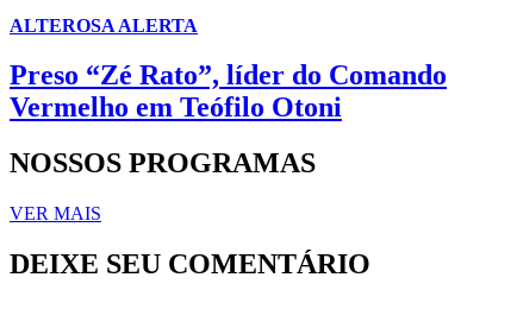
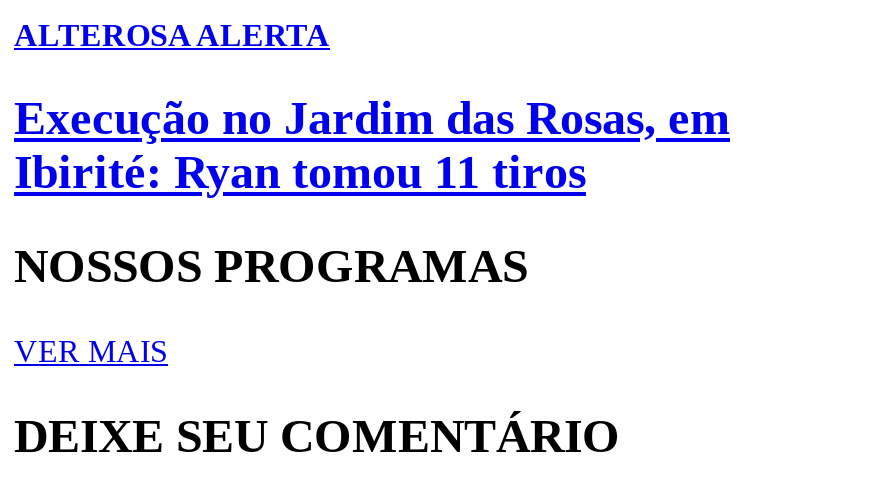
- Preso “Zé Rato”, líder do Comando
- Vermelho em Teófilo Otoni
+ Execução no Jardim das Rosas, em
+ Ibirité: Ryan tomou 11 tiros
